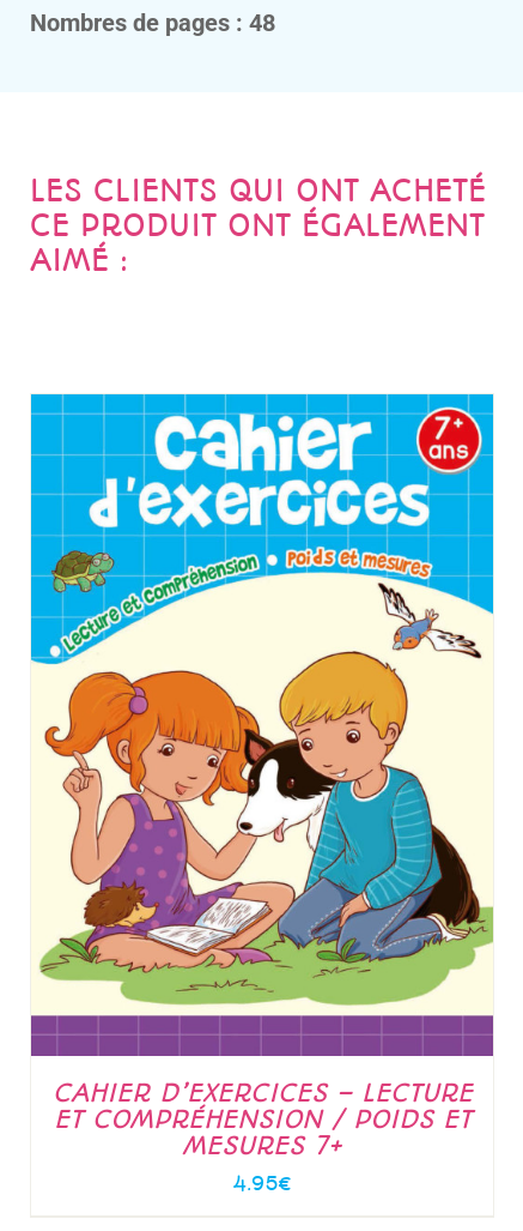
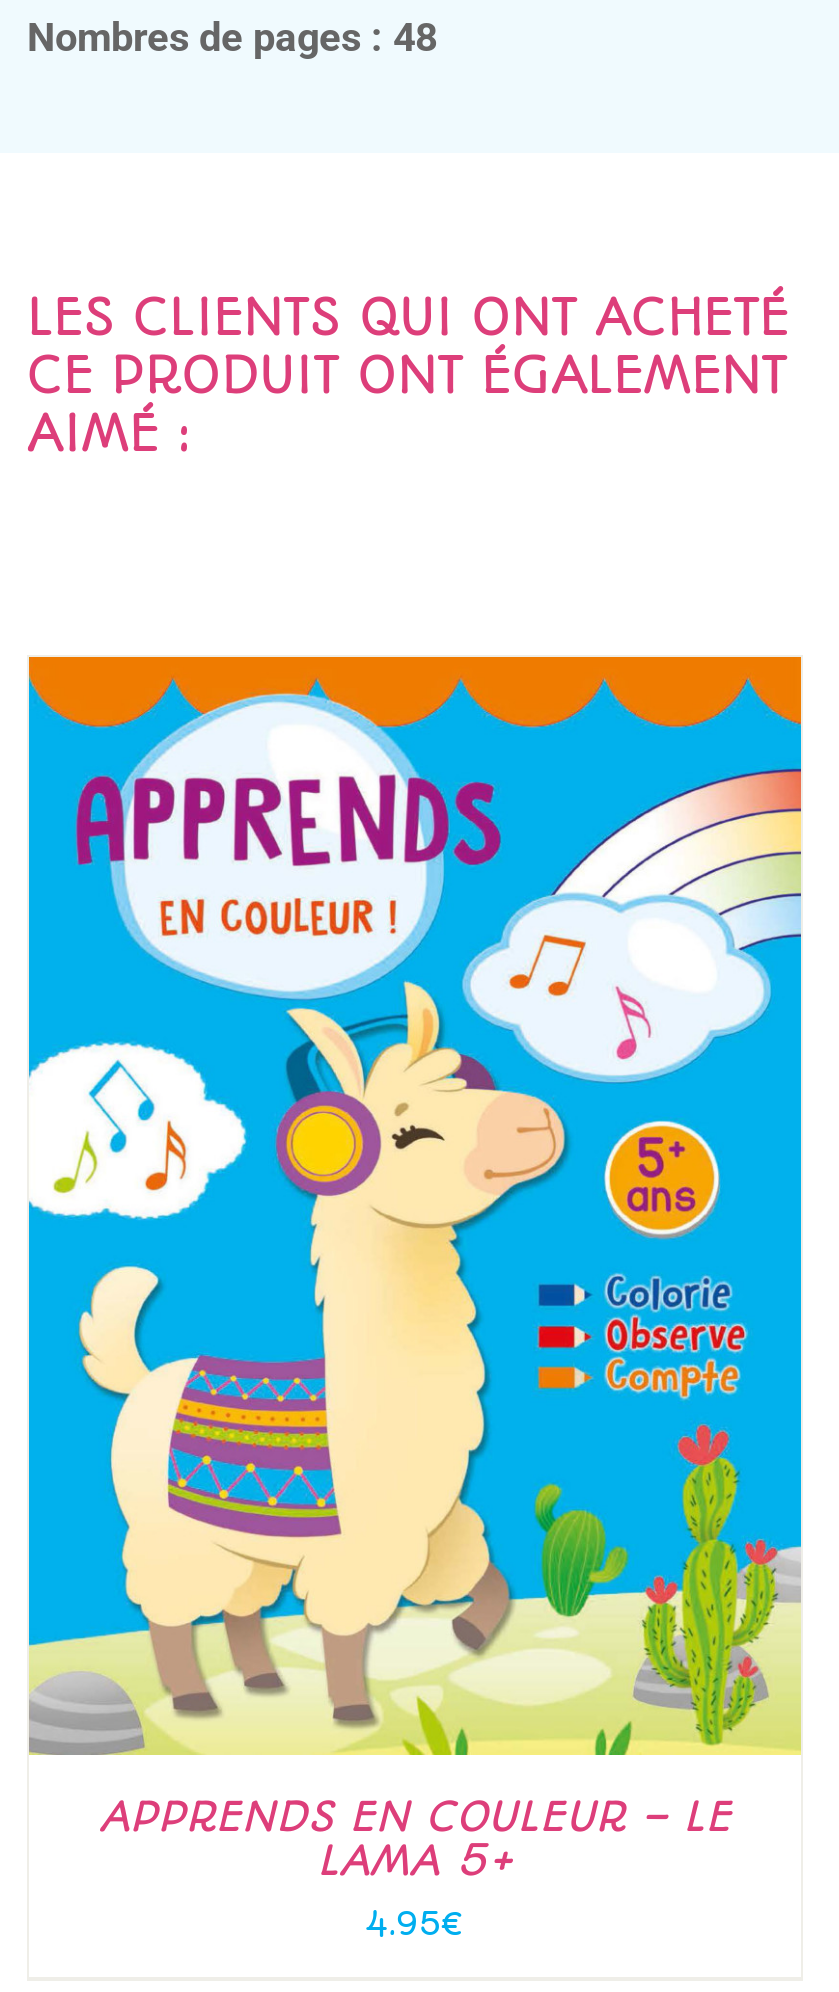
- [image]
- CAHIER D’EXERCICES – LECTURE
- ET COMPRÉHENSION / POIDS ET
- MESURES 7+
+ [image]
+ APPRENDS EN COULEUR – LE
+ LAMA 5+
